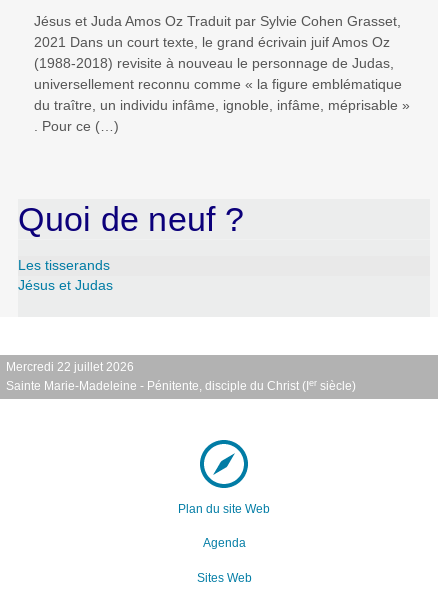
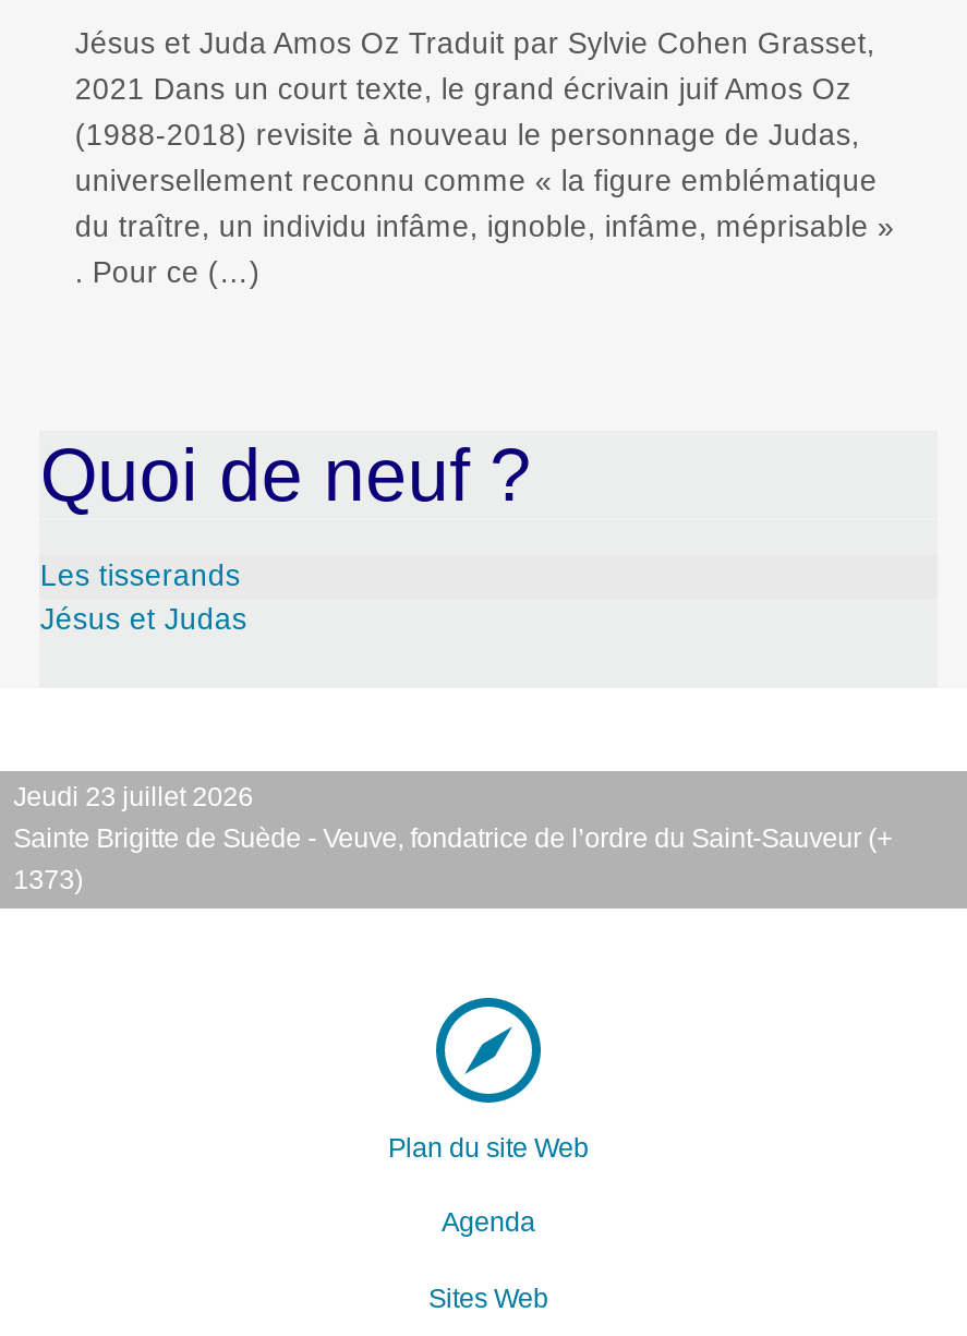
- Mercredi 22 juillet 2026
- Sainte Marie-Madeleine - Pénitente, disciple du Christ (Ier siècle)
+ Jeudi 23 juillet 2026
+ Sainte Brigitte de Suède - Veuve, fondatrice de l’ordre du Saint-Sauveur (+
+ 1373)
